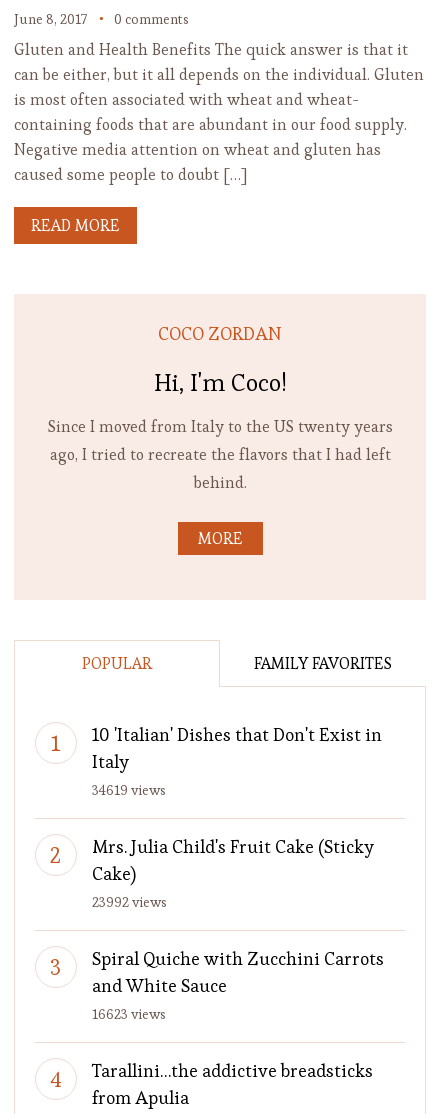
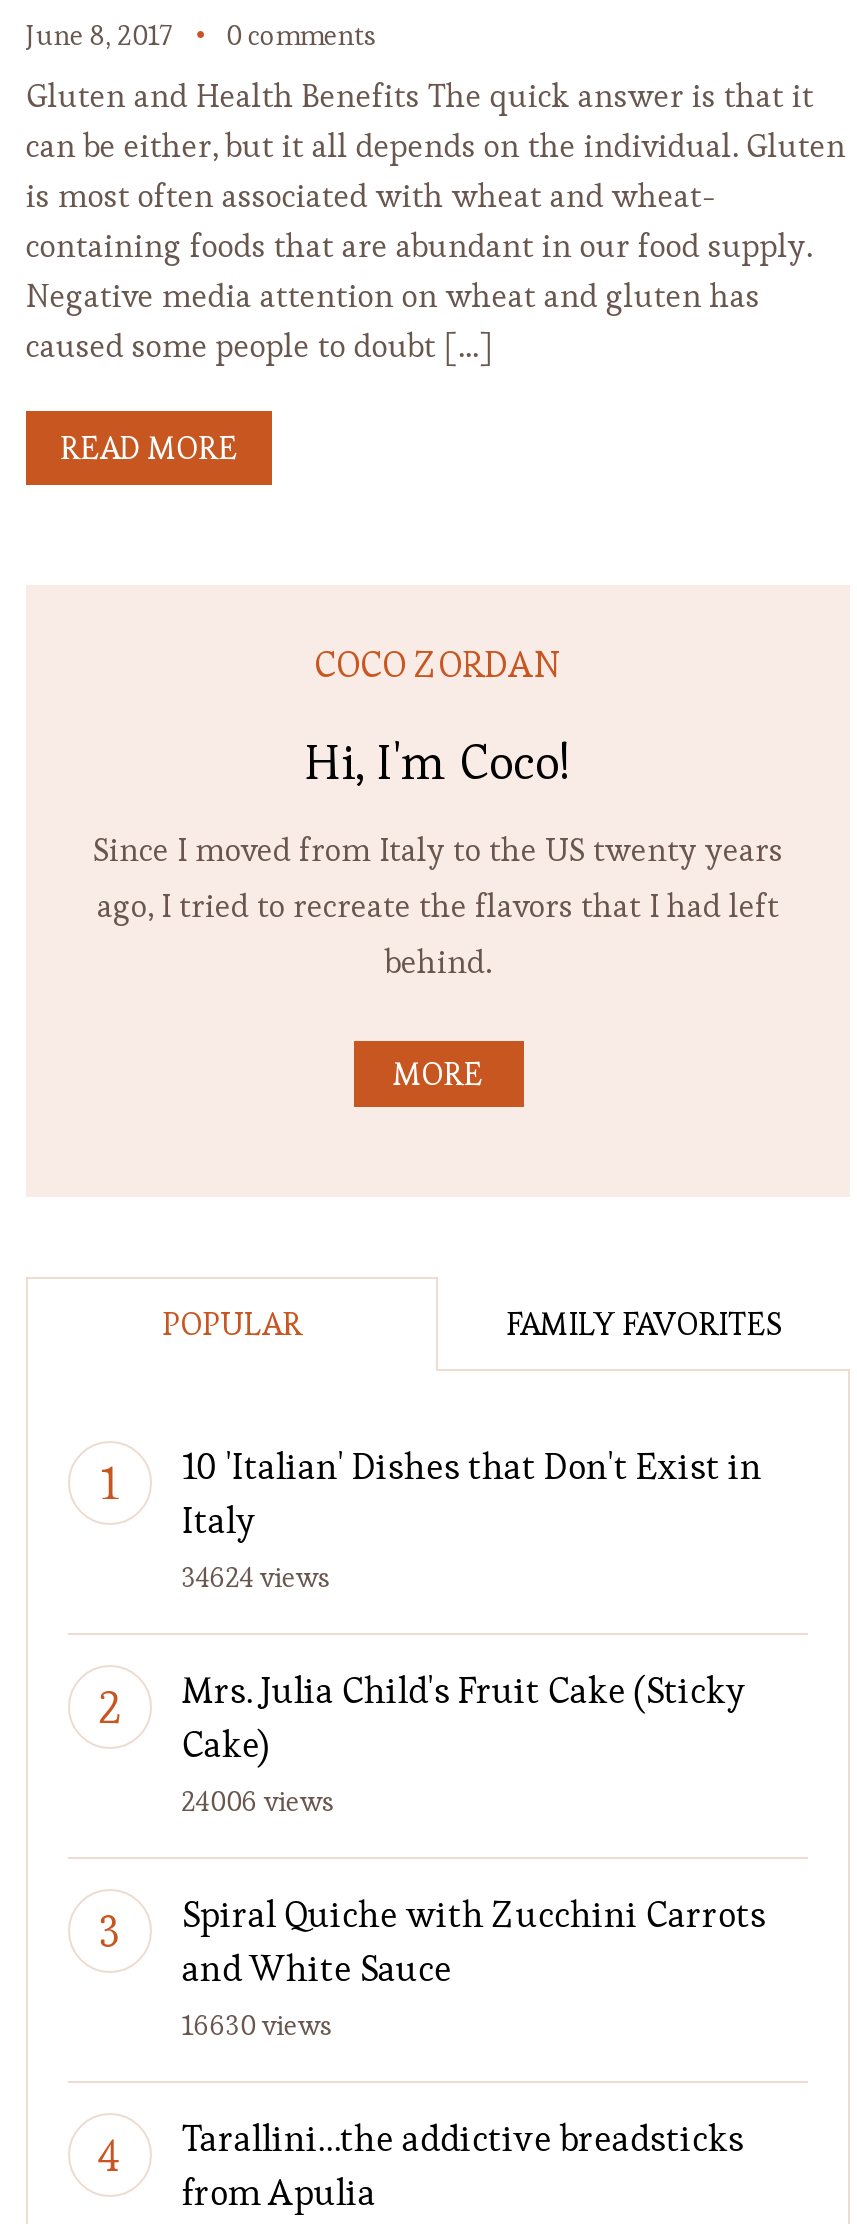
- 34619 views
+ 34624 views

- 23992 views
+ 24006 views

- 16623 views
+ 16630 views
